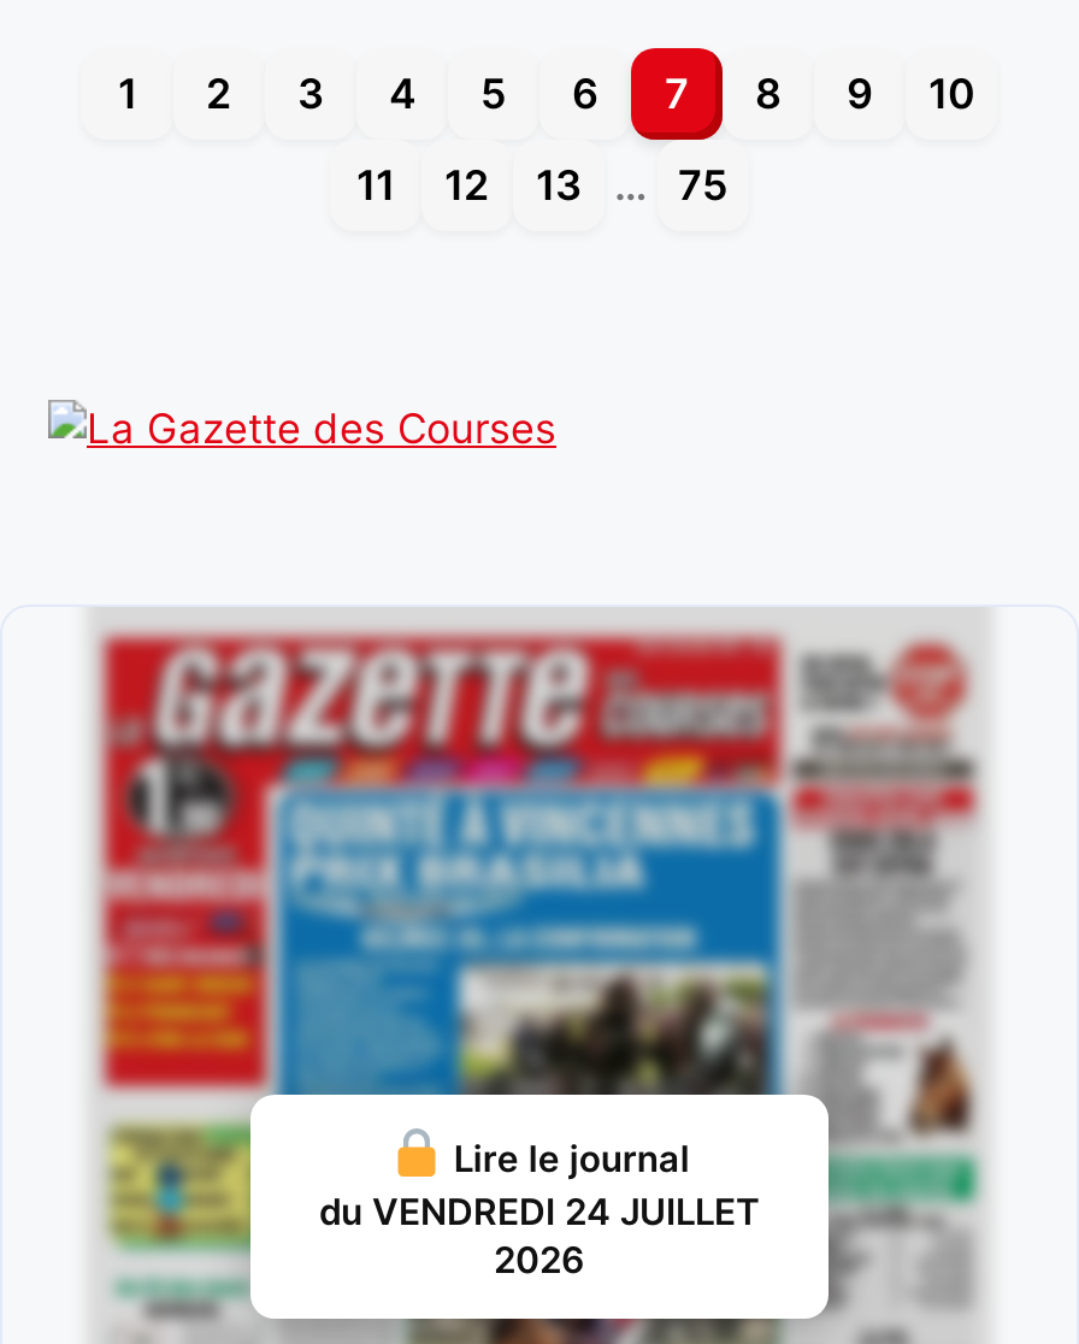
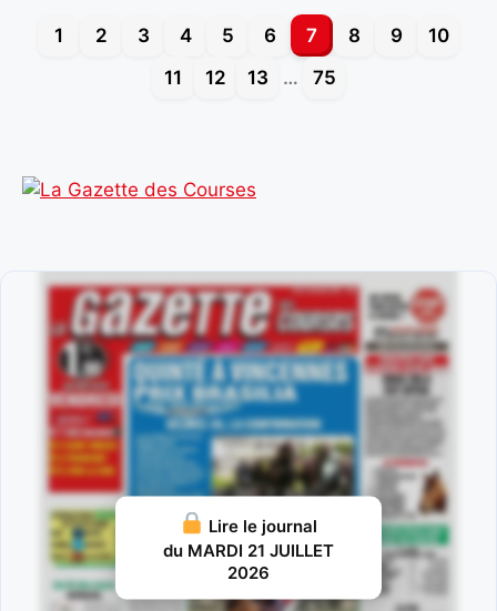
- du VENDREDI 24 JUILLET
+ du MARDI 21 JUILLET
